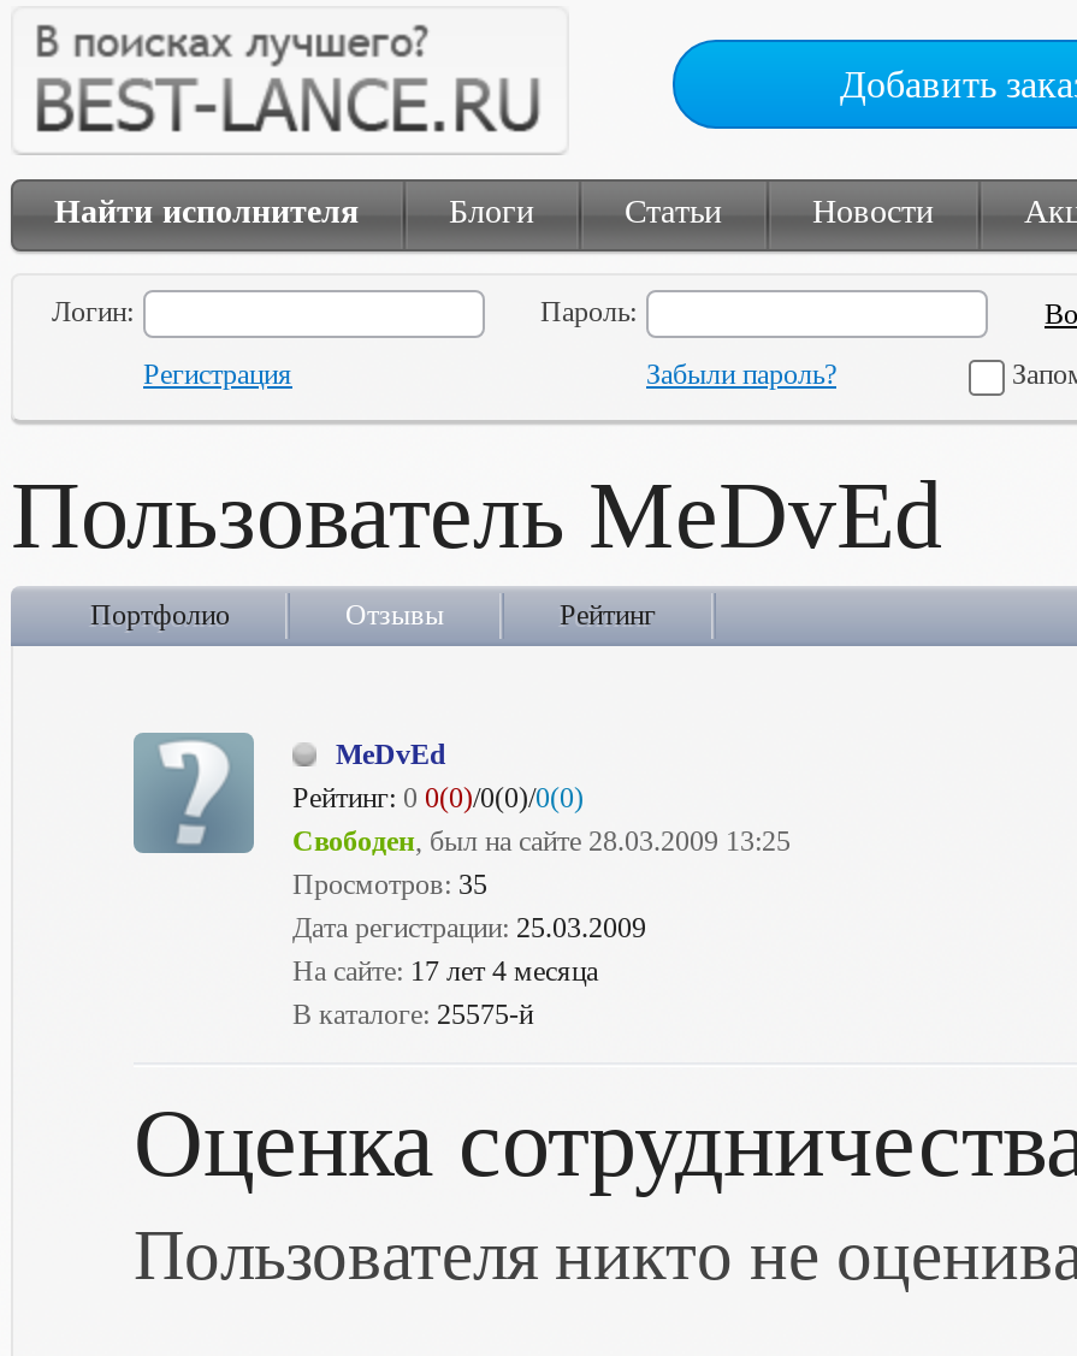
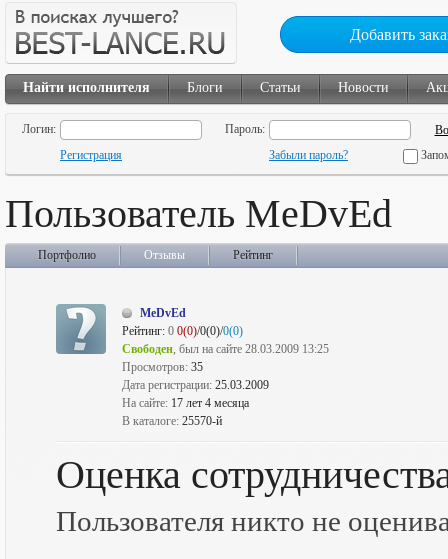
- В каталоге: 25575-й
+ В каталоге: 25570-й
